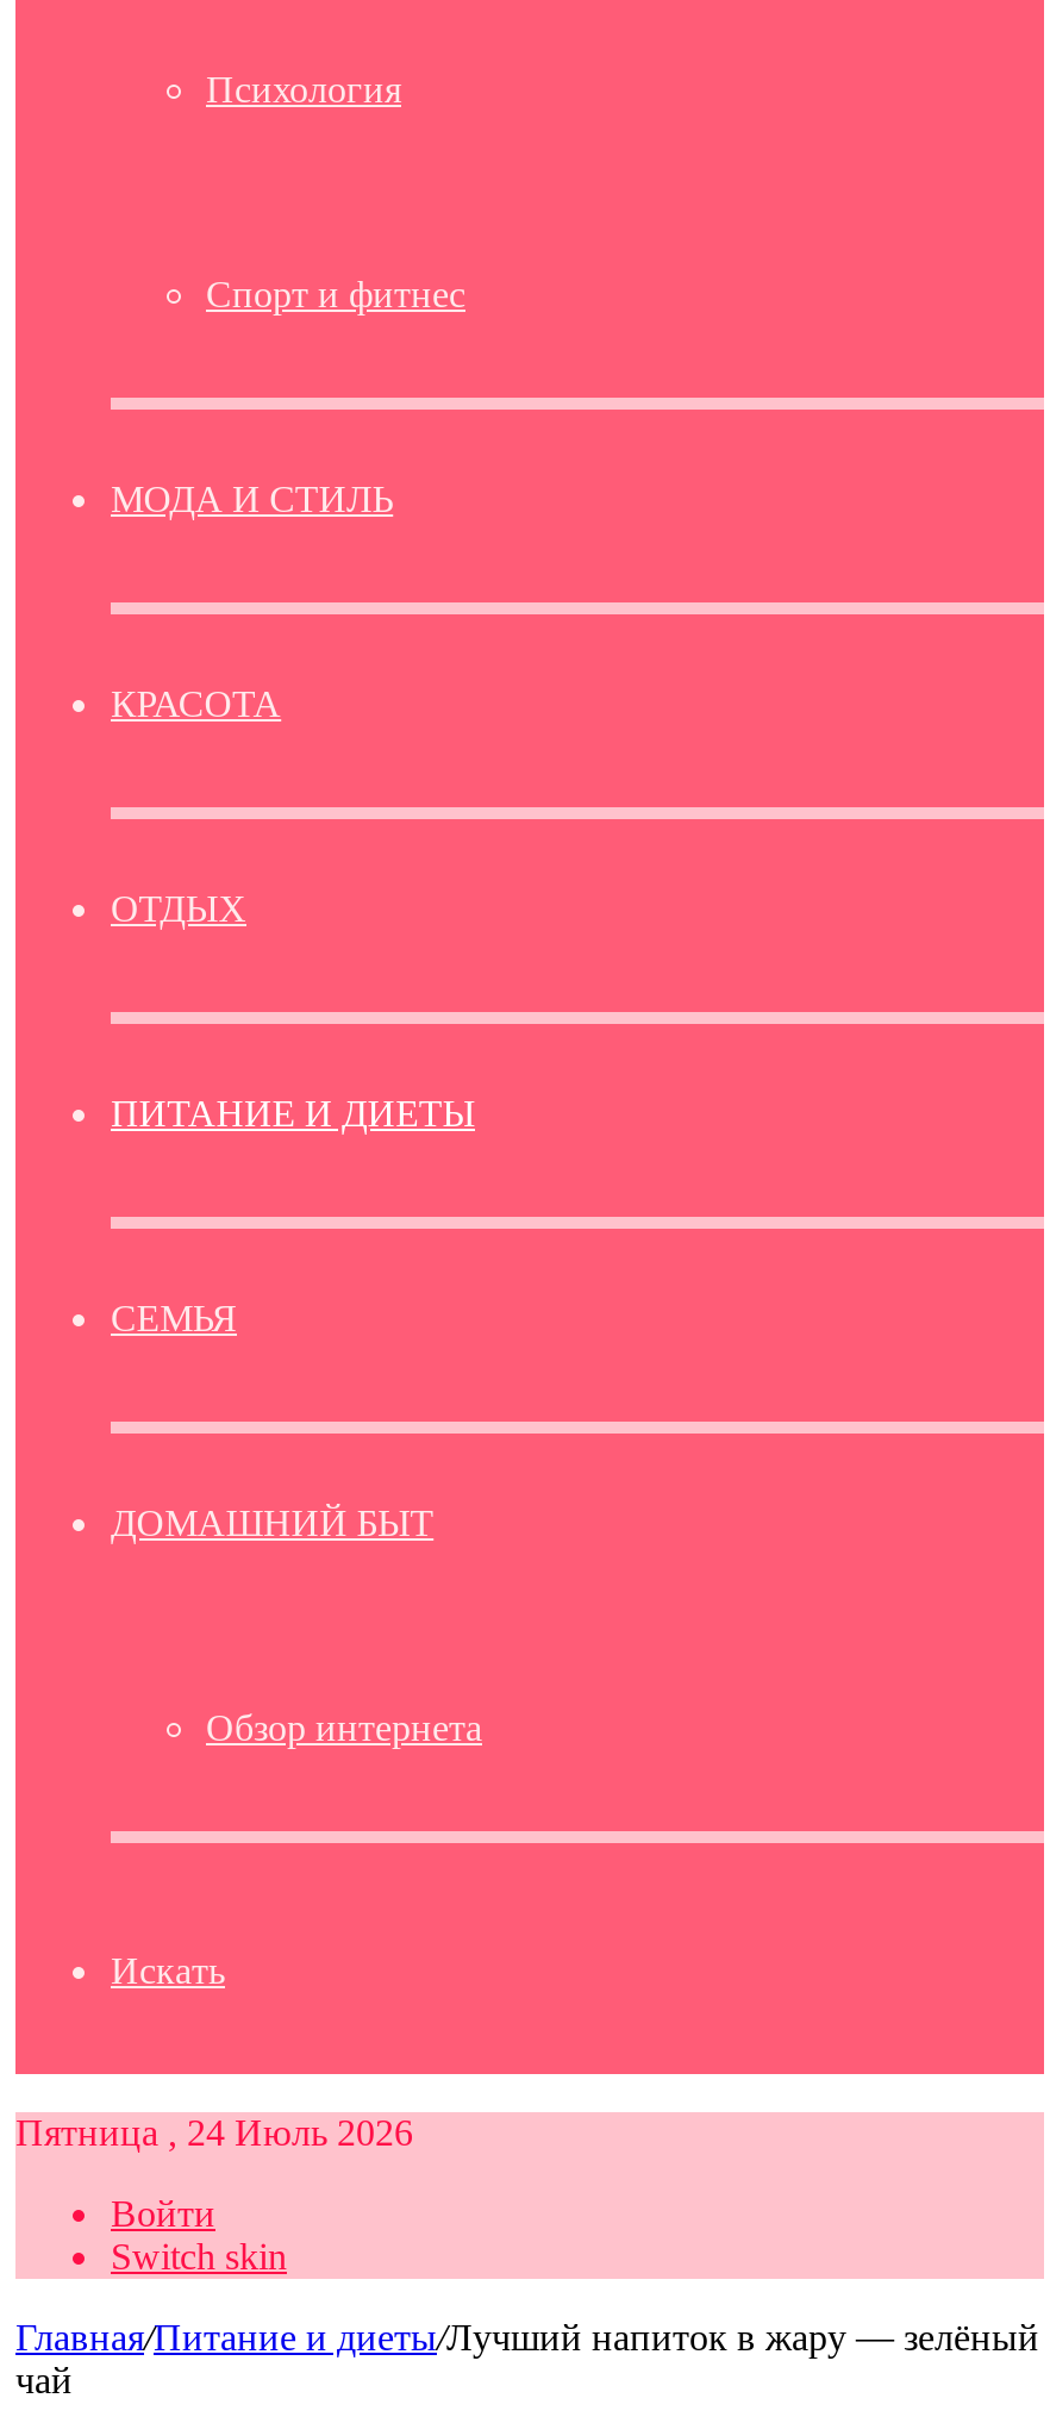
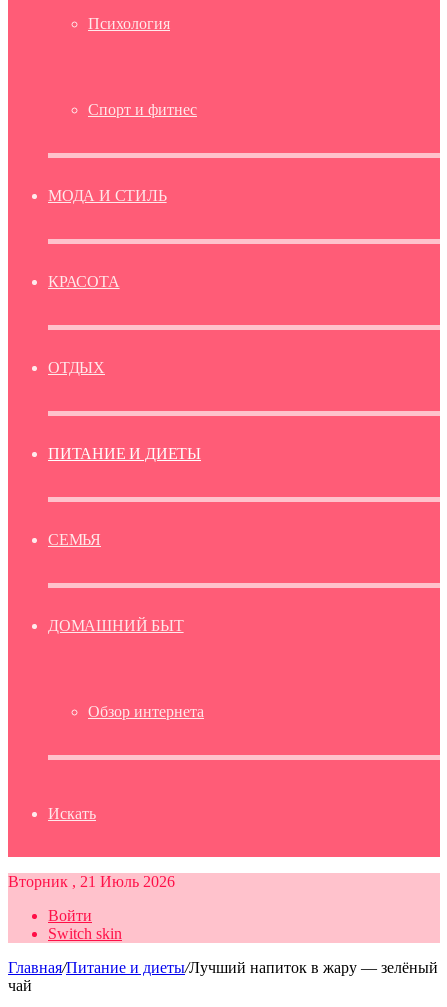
- Пятница , 24 Июль 2026
+ Вторник , 21 Июль 2026
